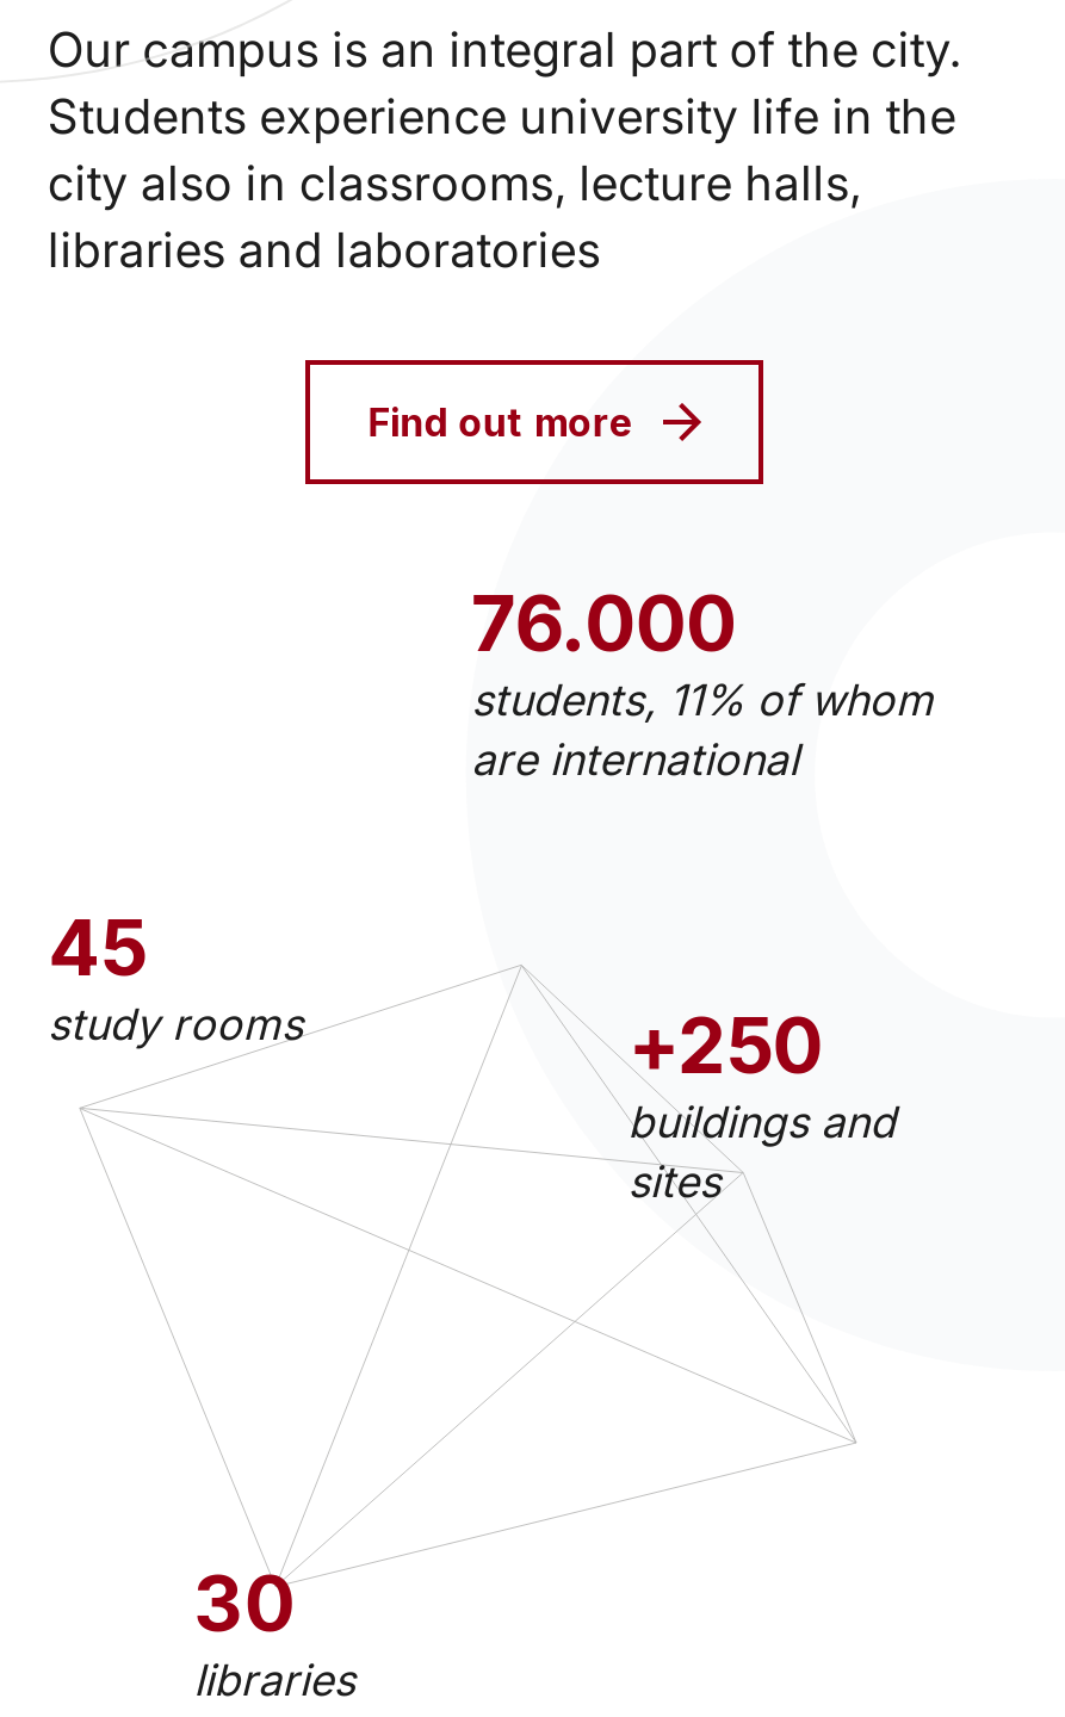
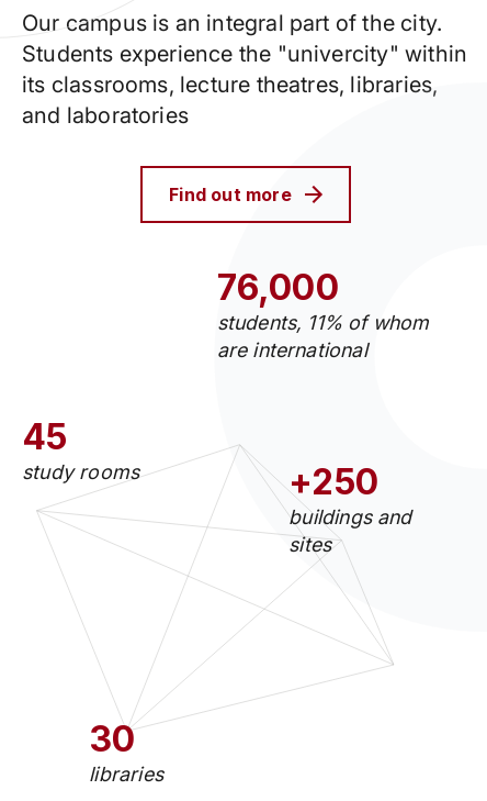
- Students experience university life in the
- city also in classrooms, lecture halls,
- libraries and laboratories
+ Students experience the "univercity" within
+ its classrooms, lecture theatres, libraries,
+ and laboratories

- 76.000
+ 76,000
